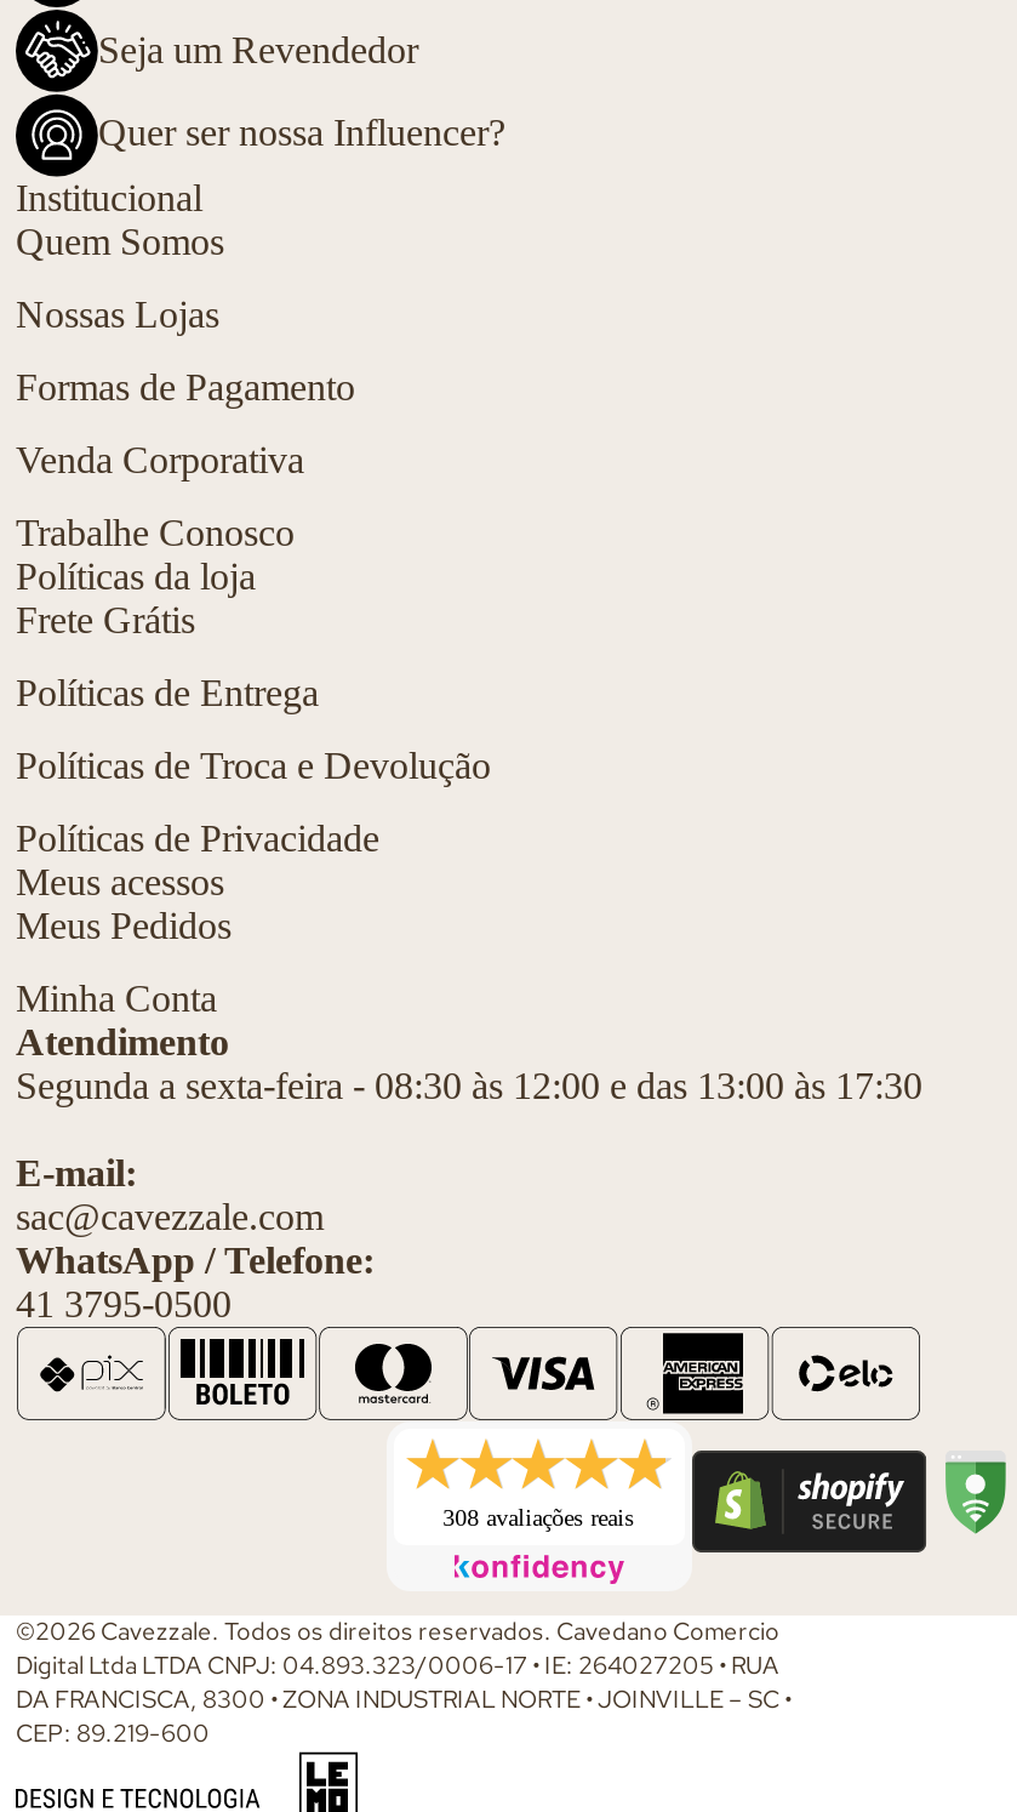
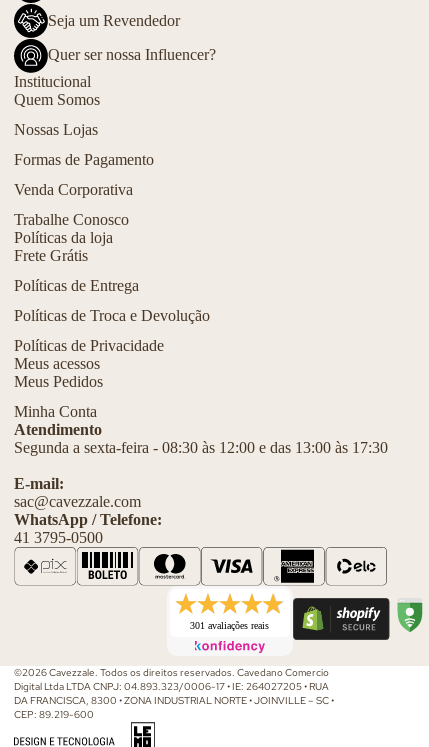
- 308 avaliações reais
+ 301 avaliações reais
